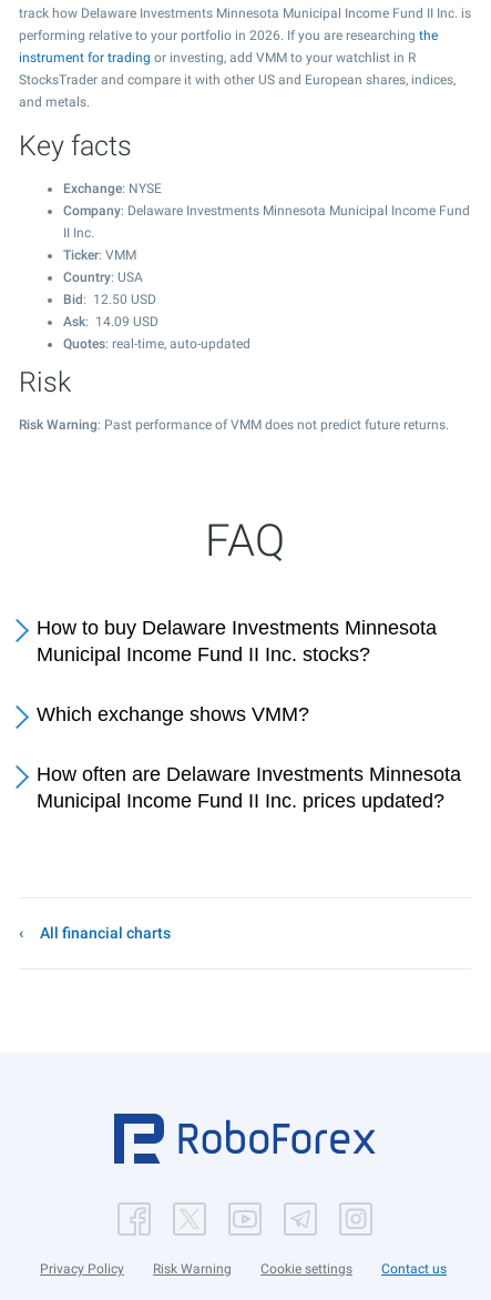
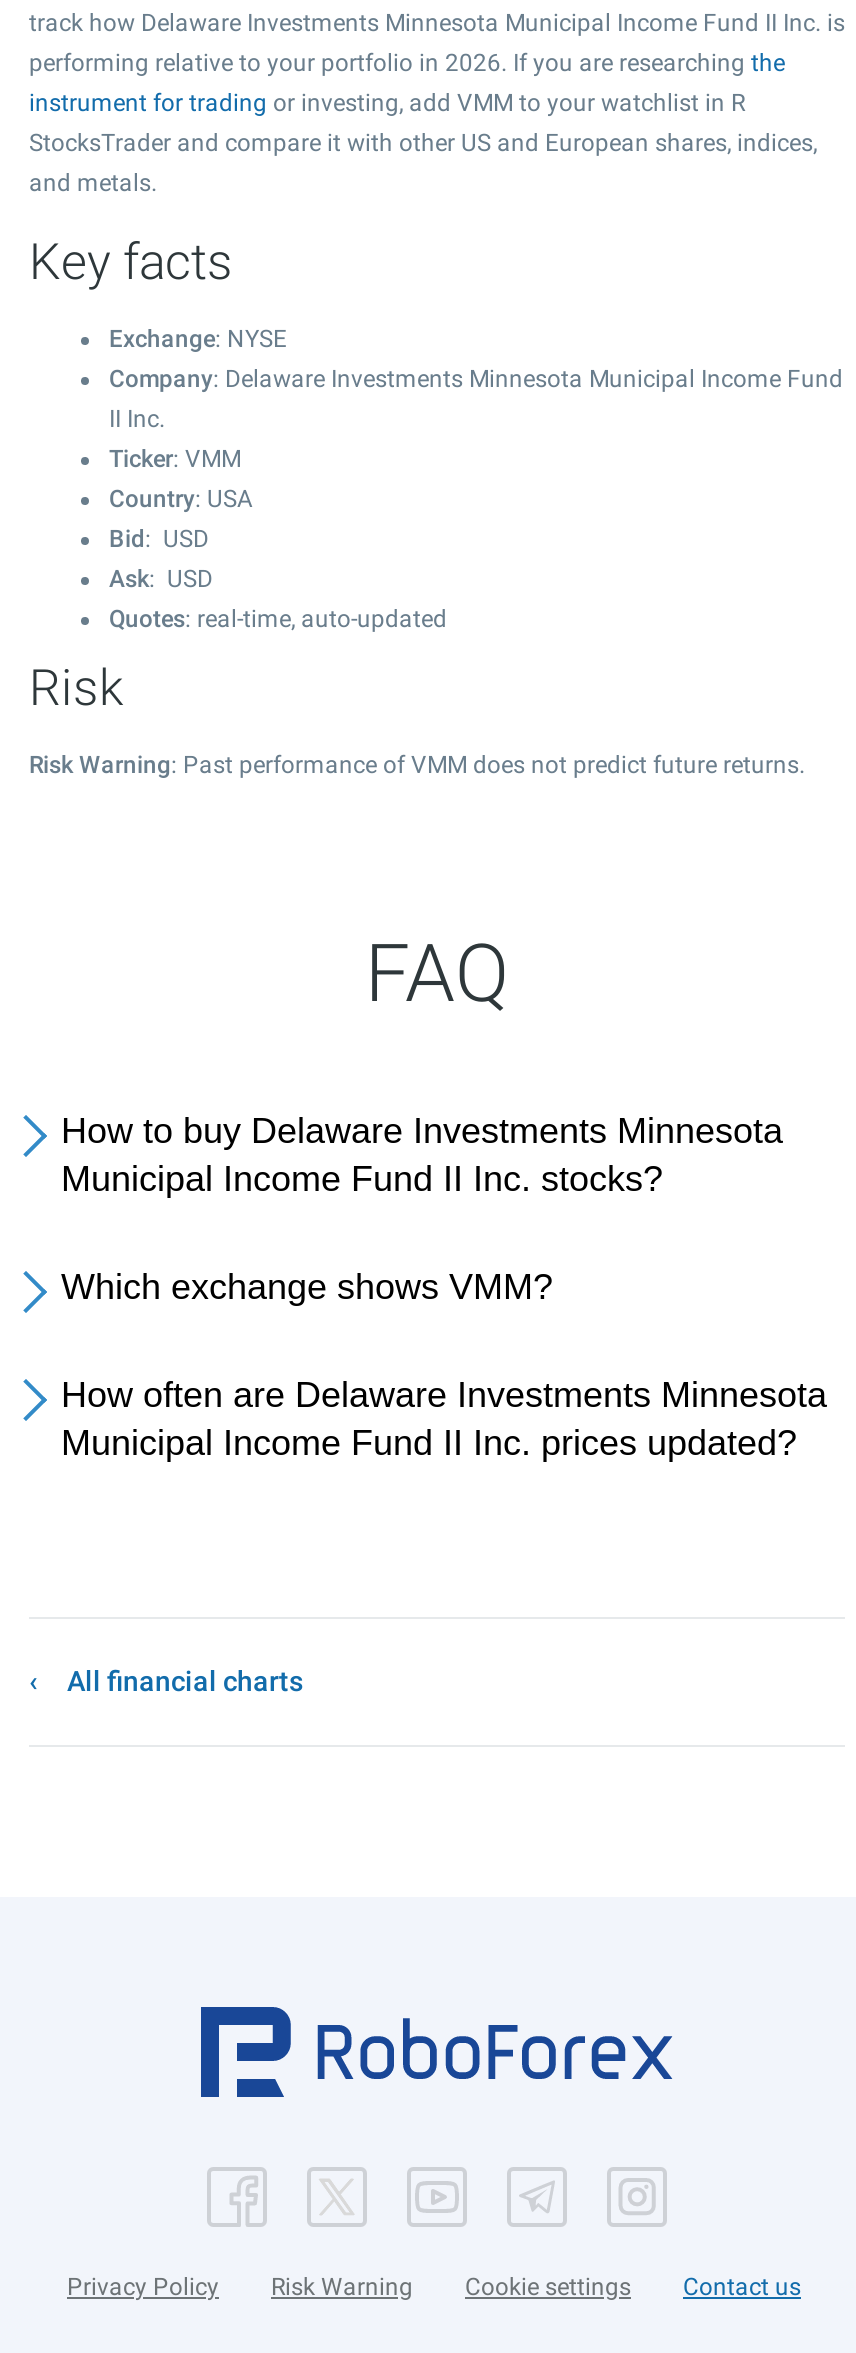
- Bid: 12.50 USD
- Ask: 14.09 USD
+ Bid: USD
+ Ask: USD
